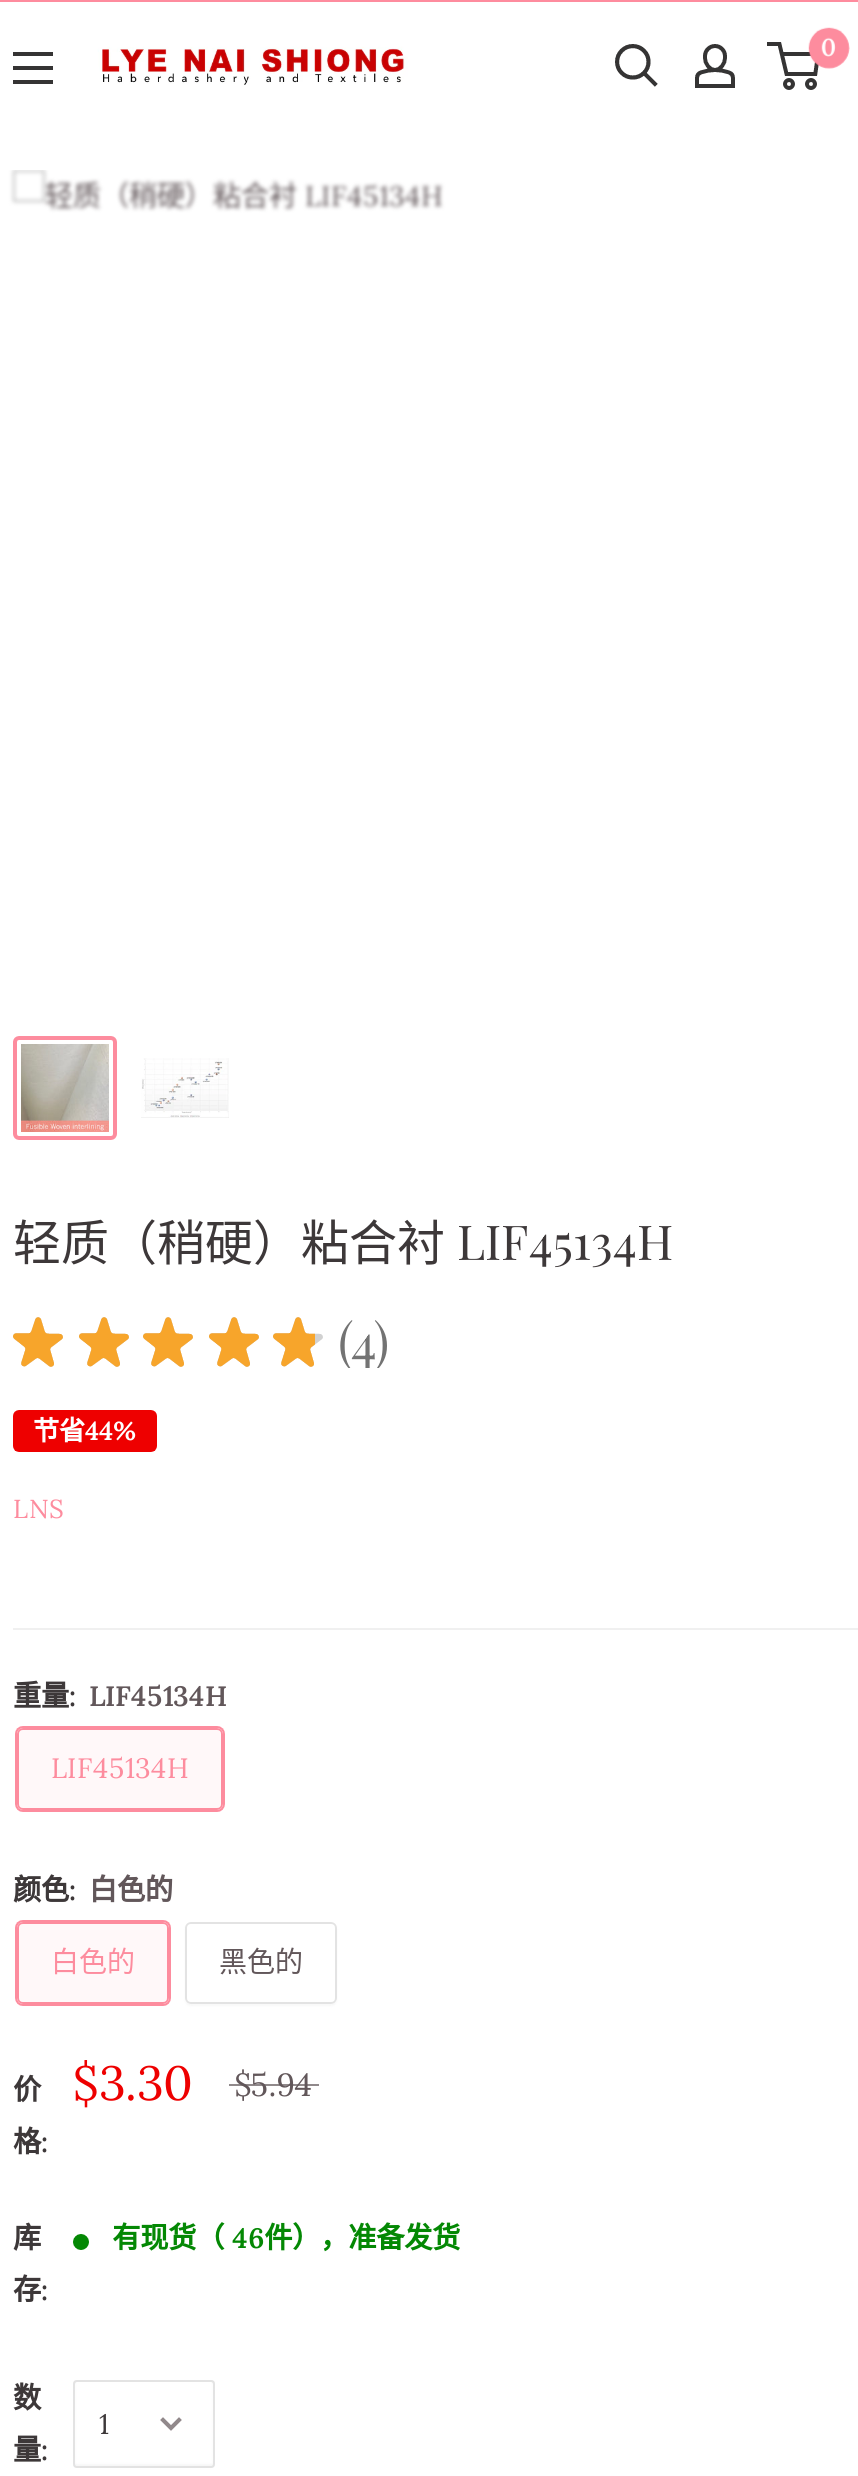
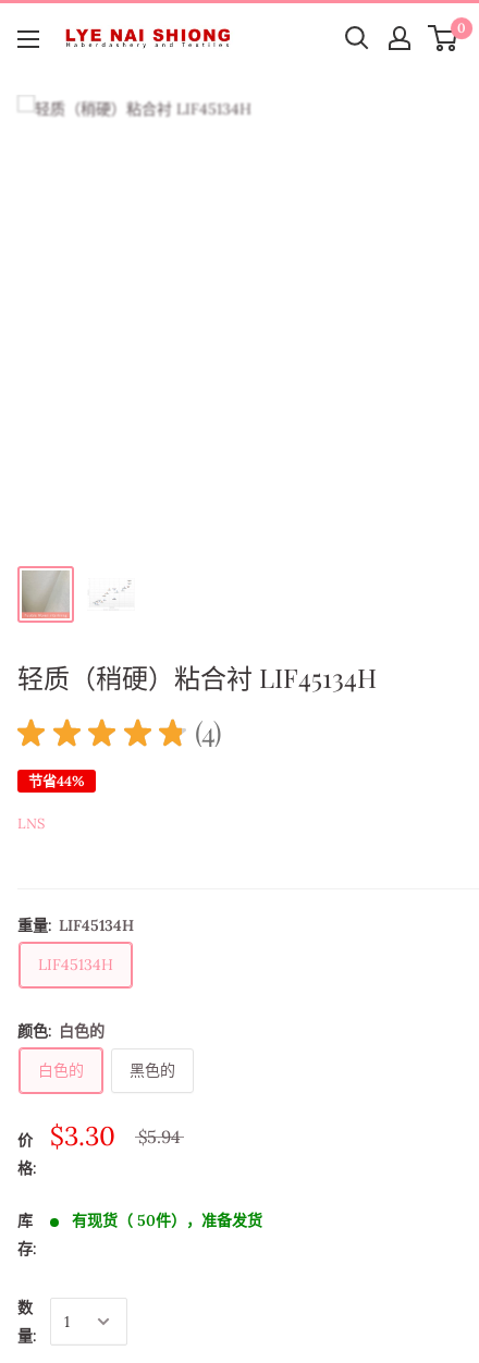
- 有现货（ 46件），准备发货
+ 有现货（ 50件），准备发货
